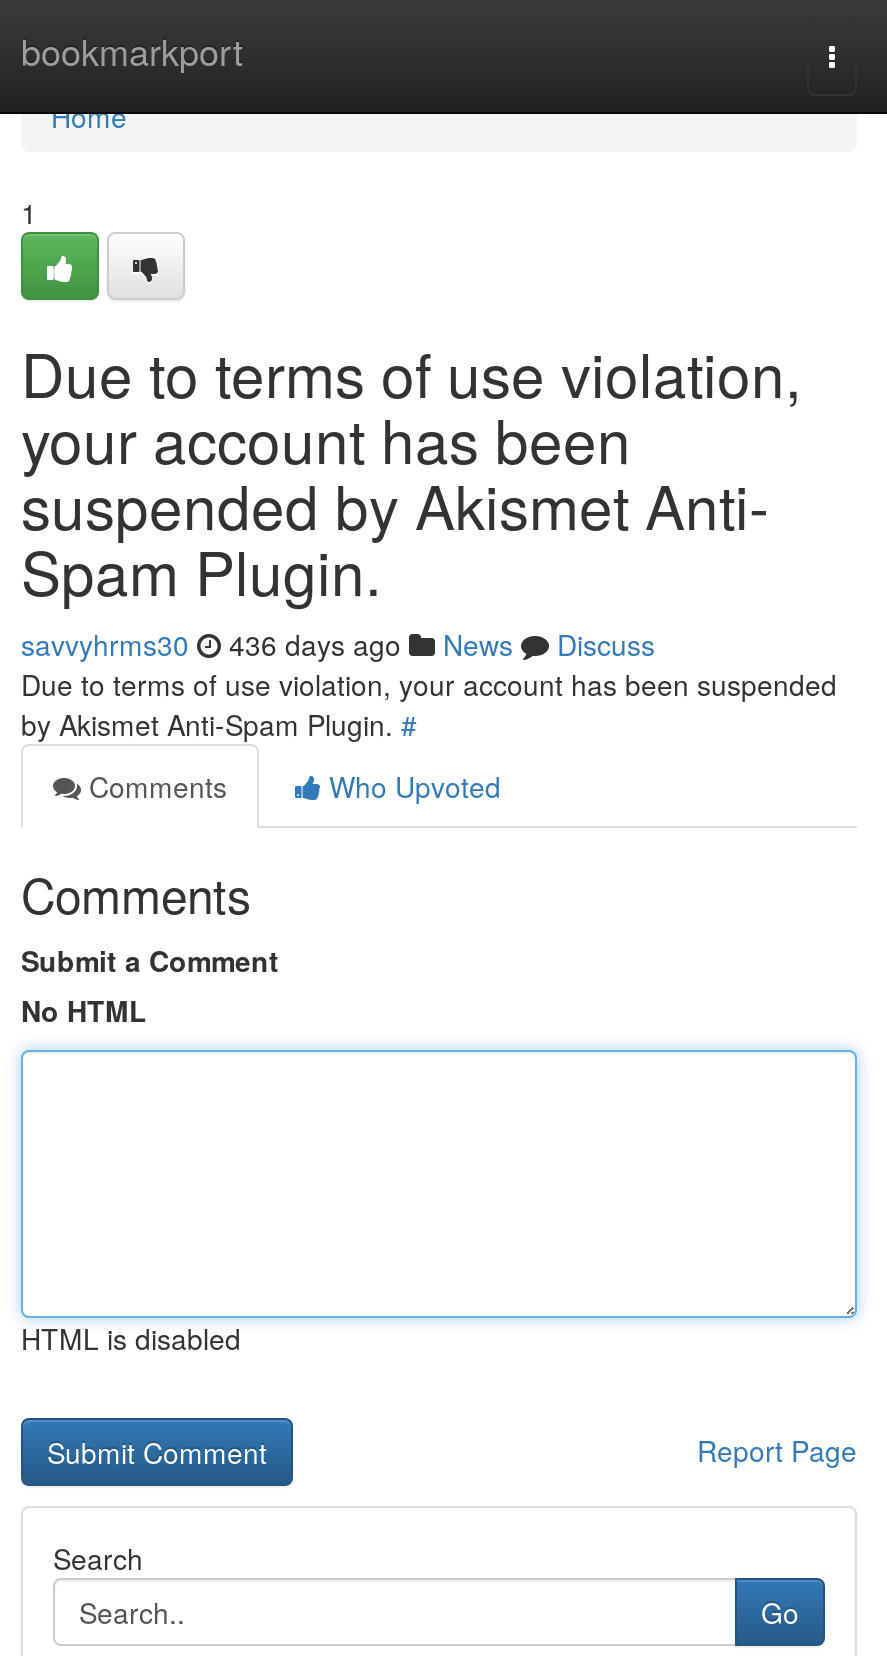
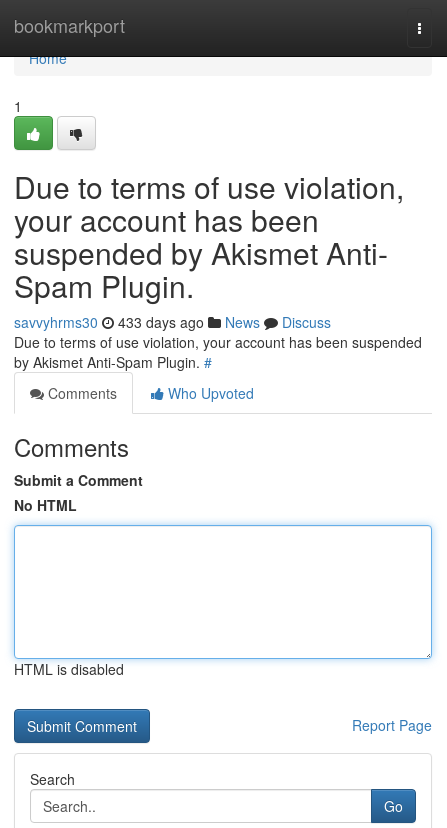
- savvyhrms30 436 days ago News Discuss
+ savvyhrms30 433 days ago News Discuss
